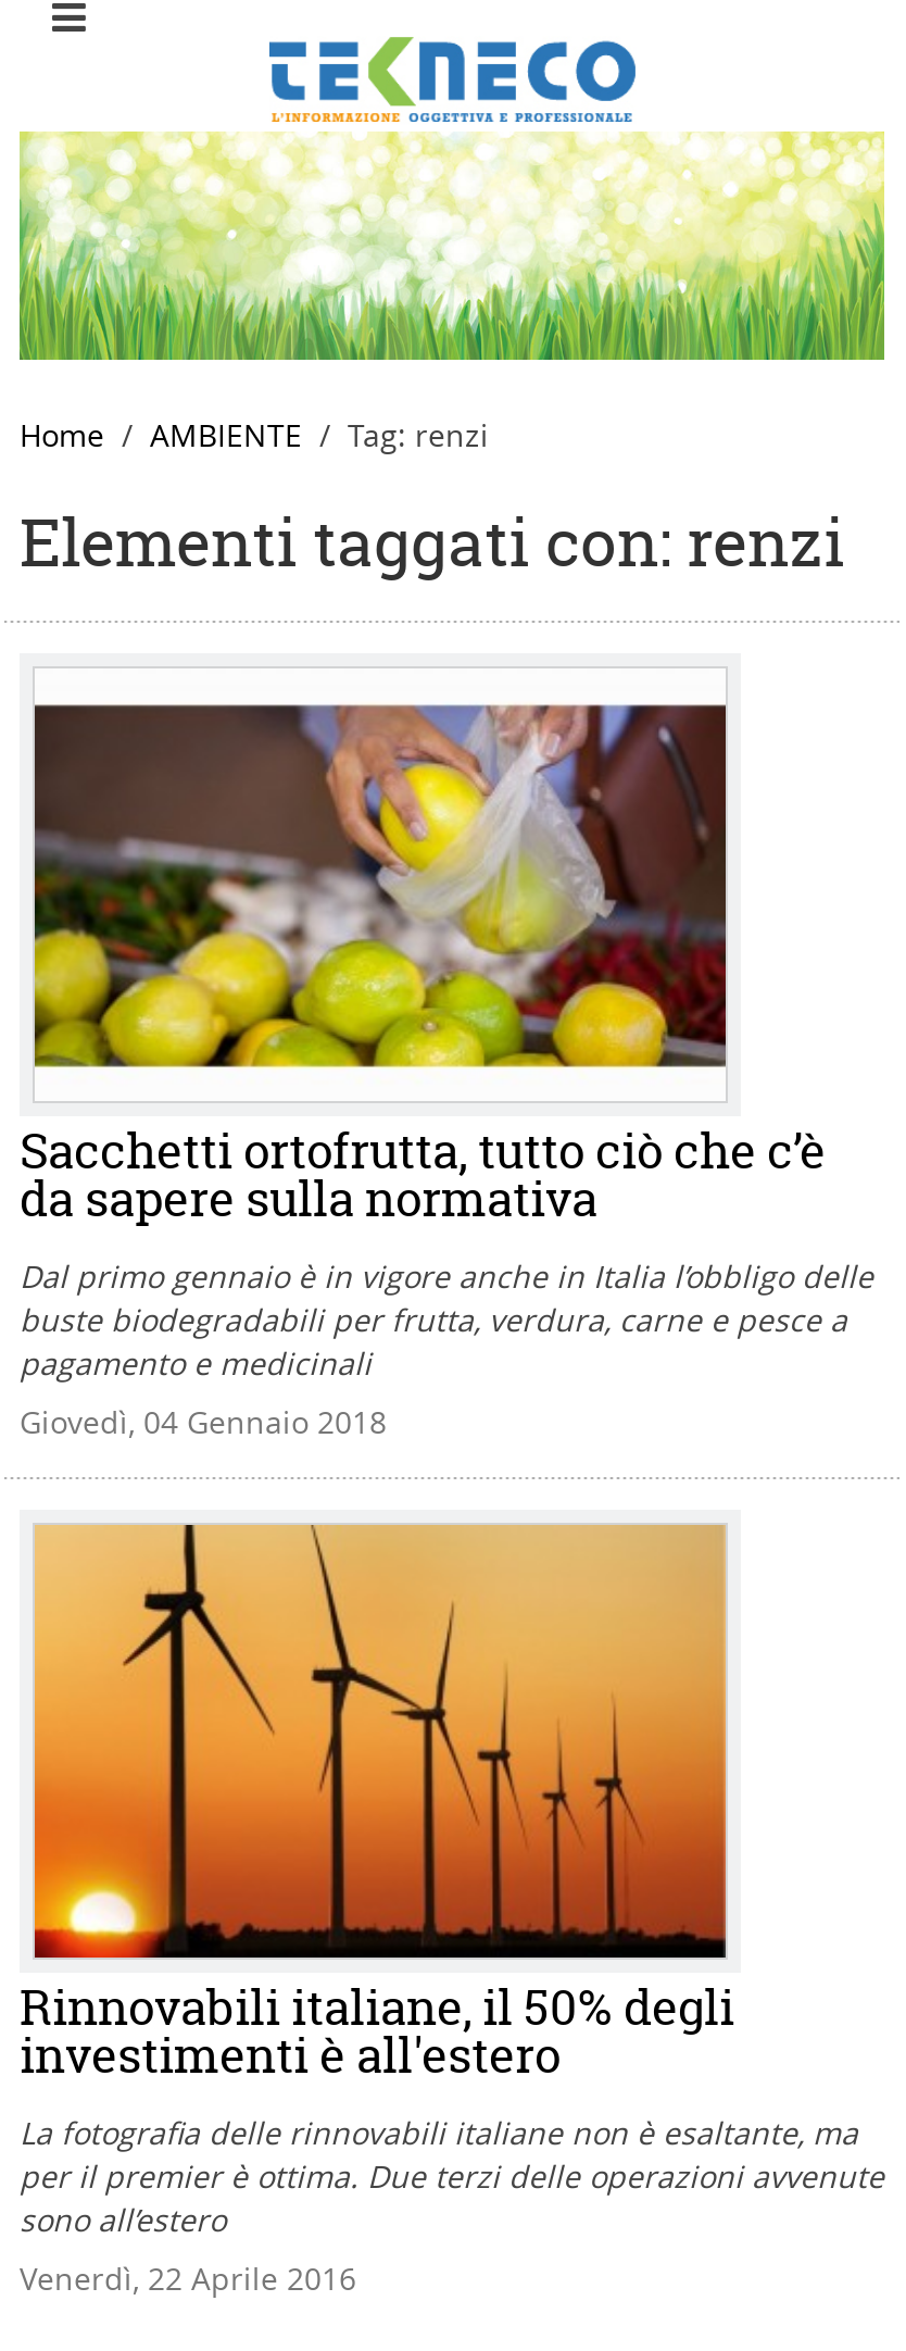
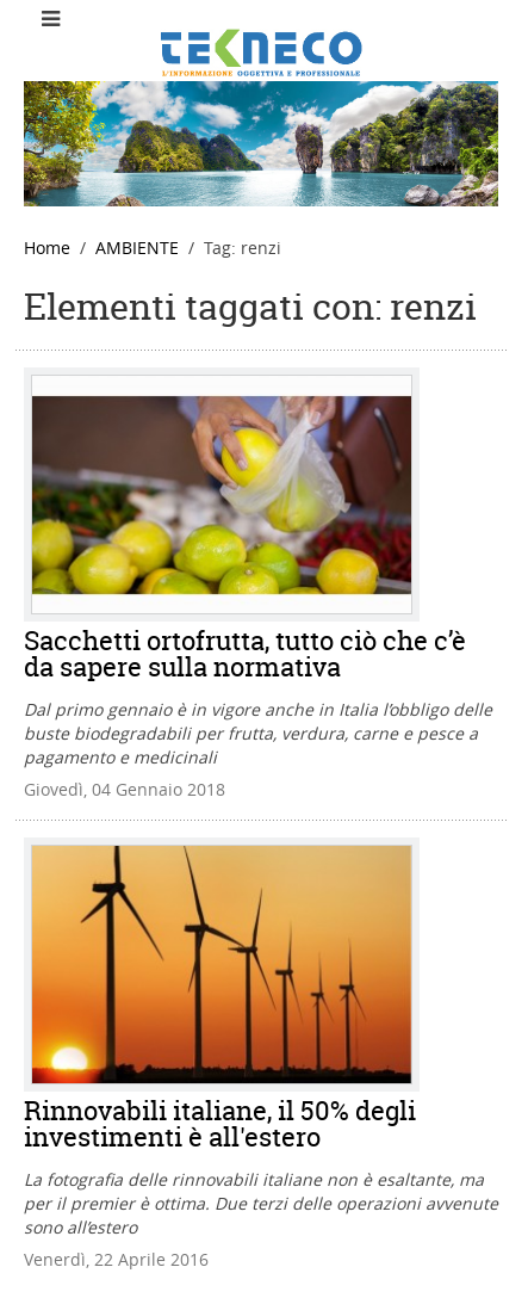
- [image]
+ [image]
